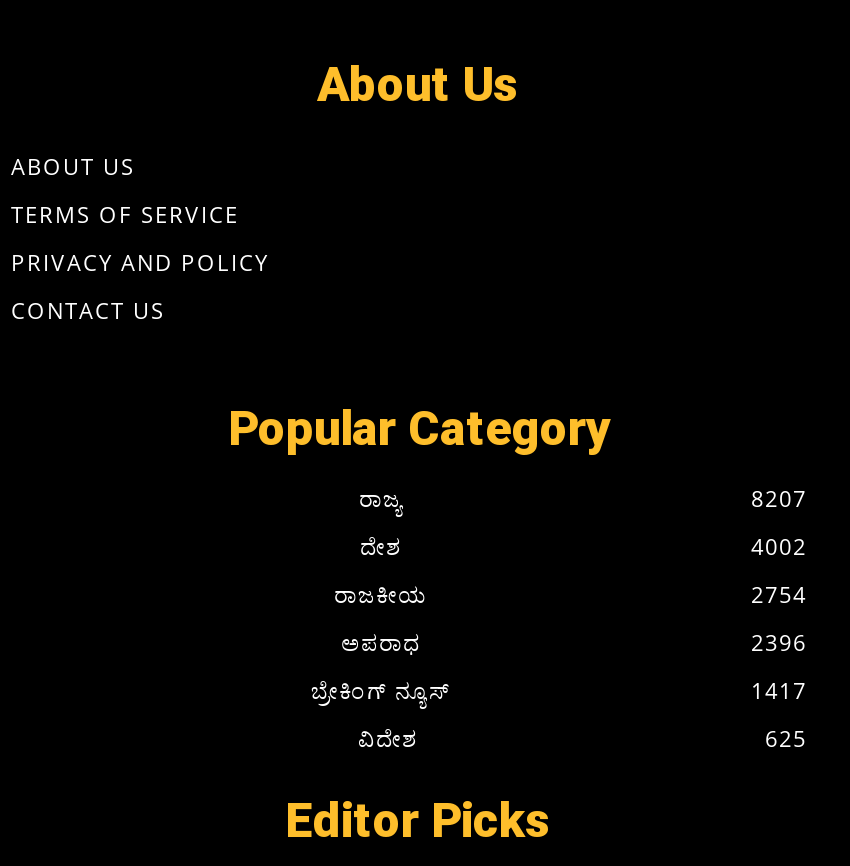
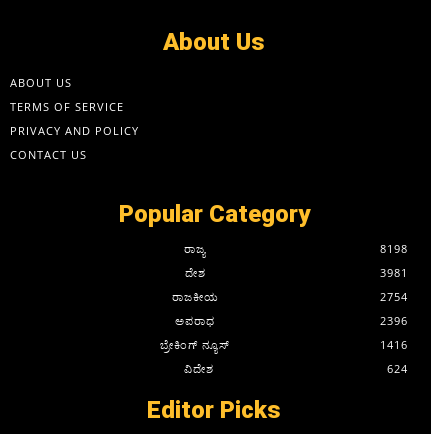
- 8207
+ 8198

- 4002
+ 3981

- 1417
+ 1416

- 625
+ 624
